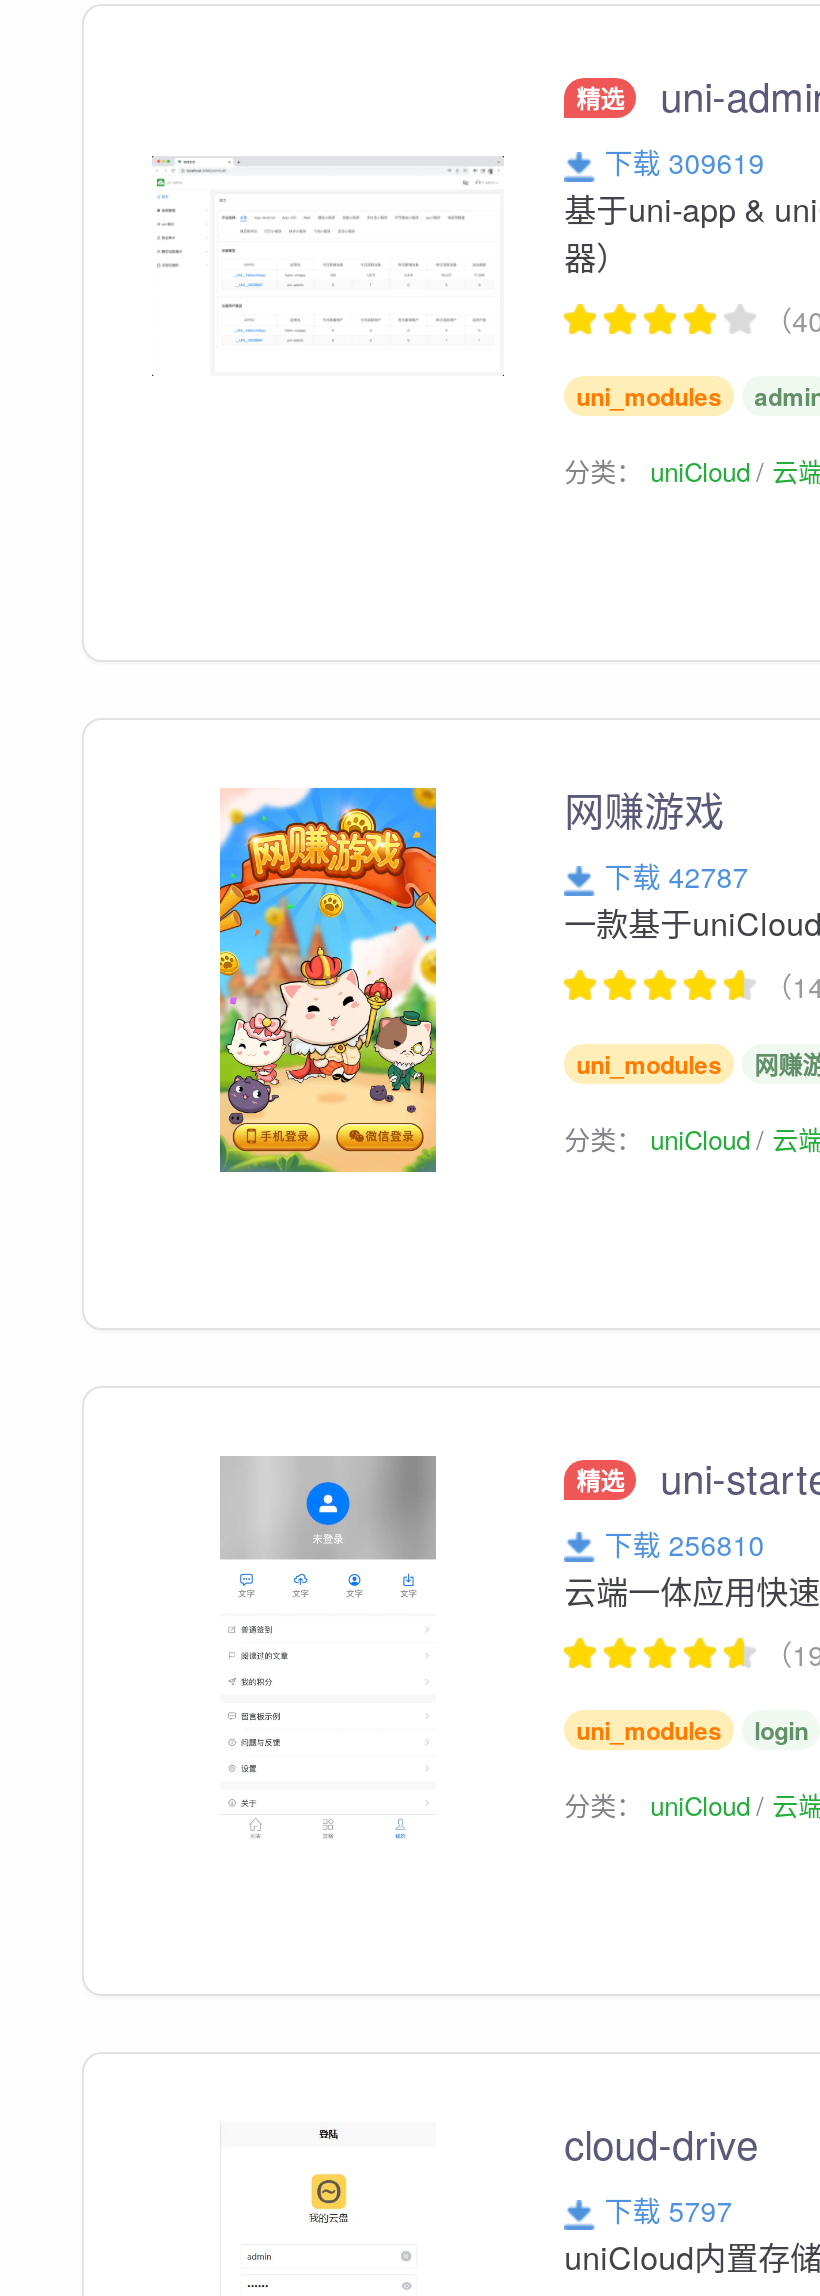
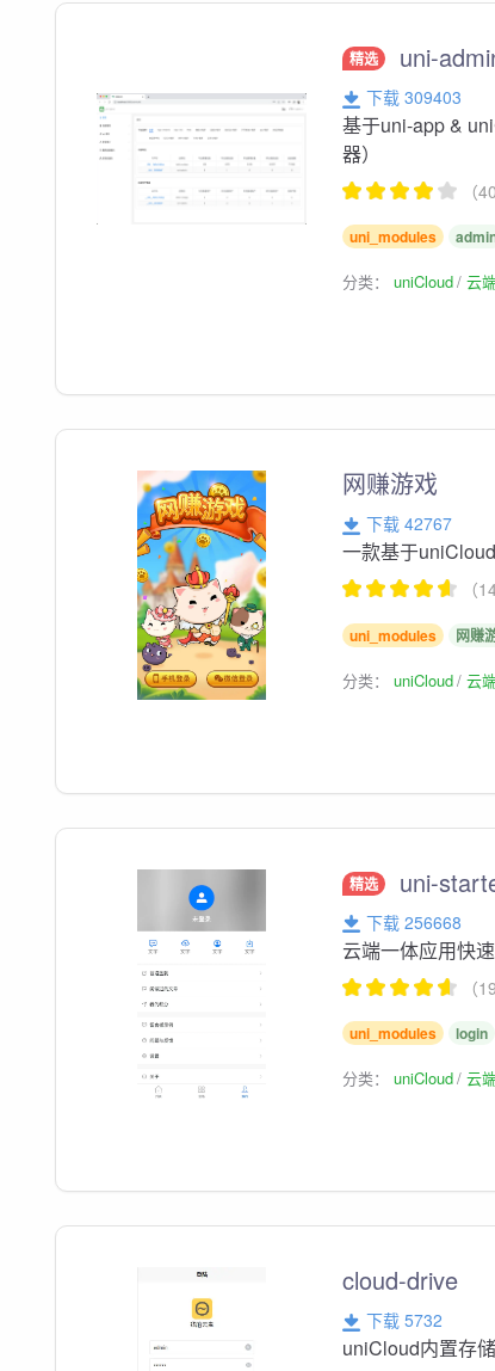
- 下载 309619
+ 下载 309403

- 下载 42787
+ 下载 42767

- 下载 256810
+ 下载 256668

- 下载 5797
+ 下载 5732
